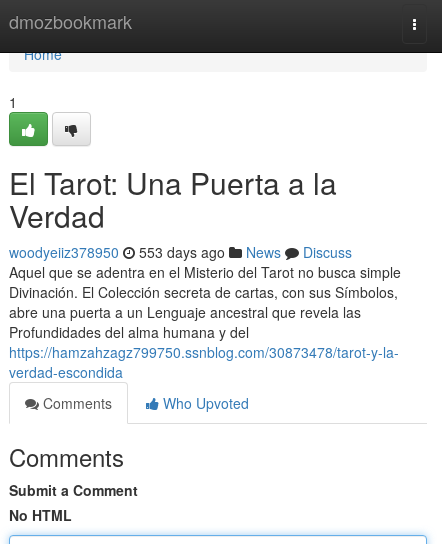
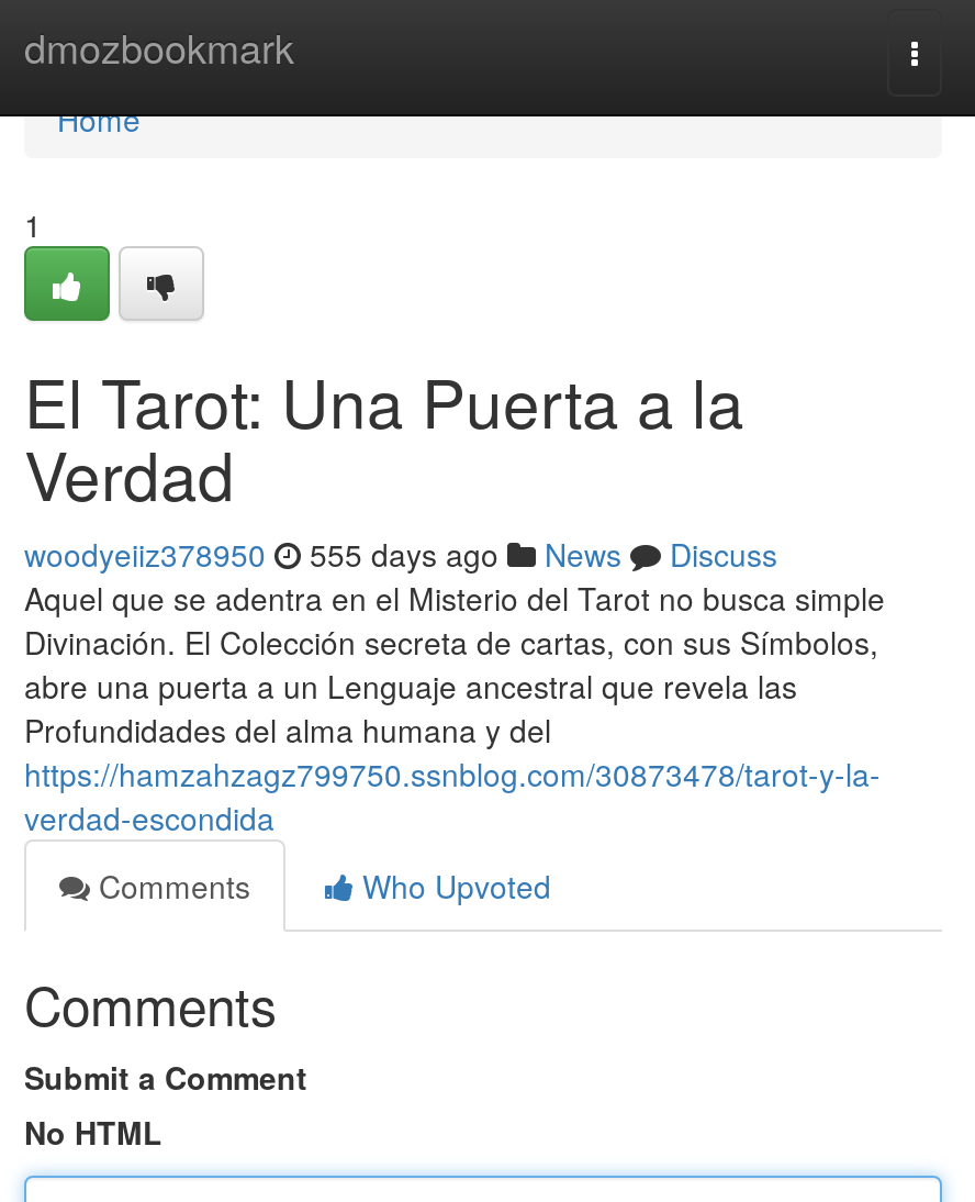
- woodyeiiz378950 553 days ago News Discuss
+ woodyeiiz378950 555 days ago News Discuss
